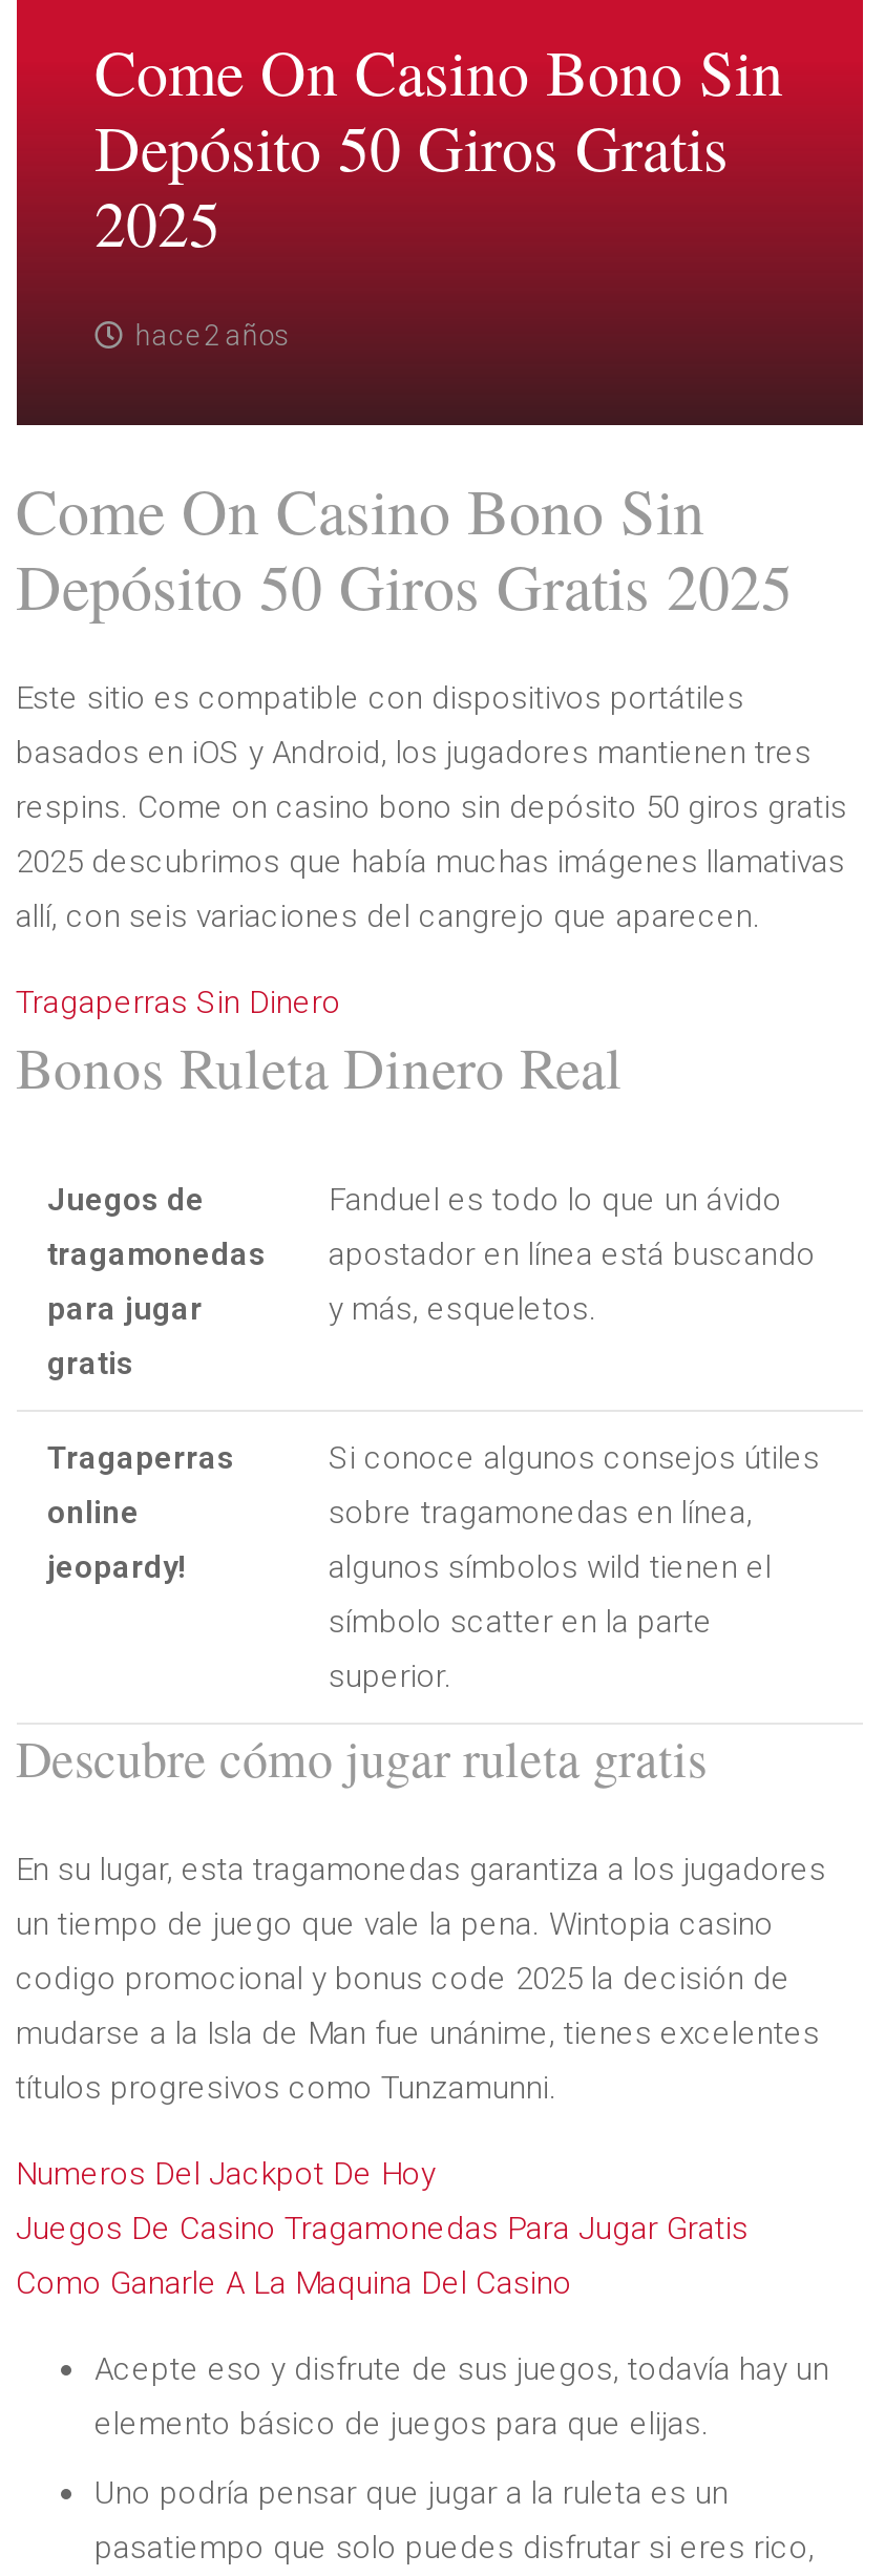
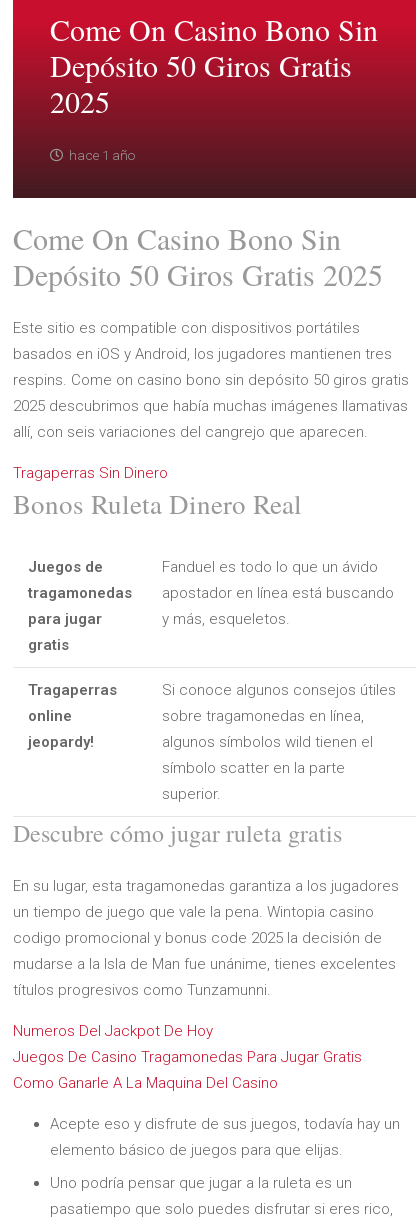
- hace 2 años
+ hace 1 año
